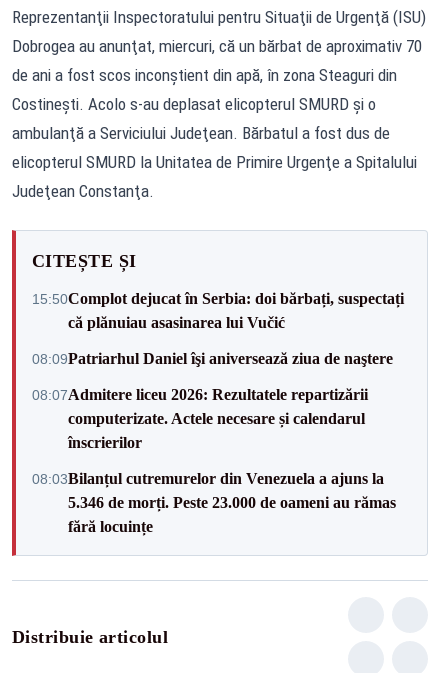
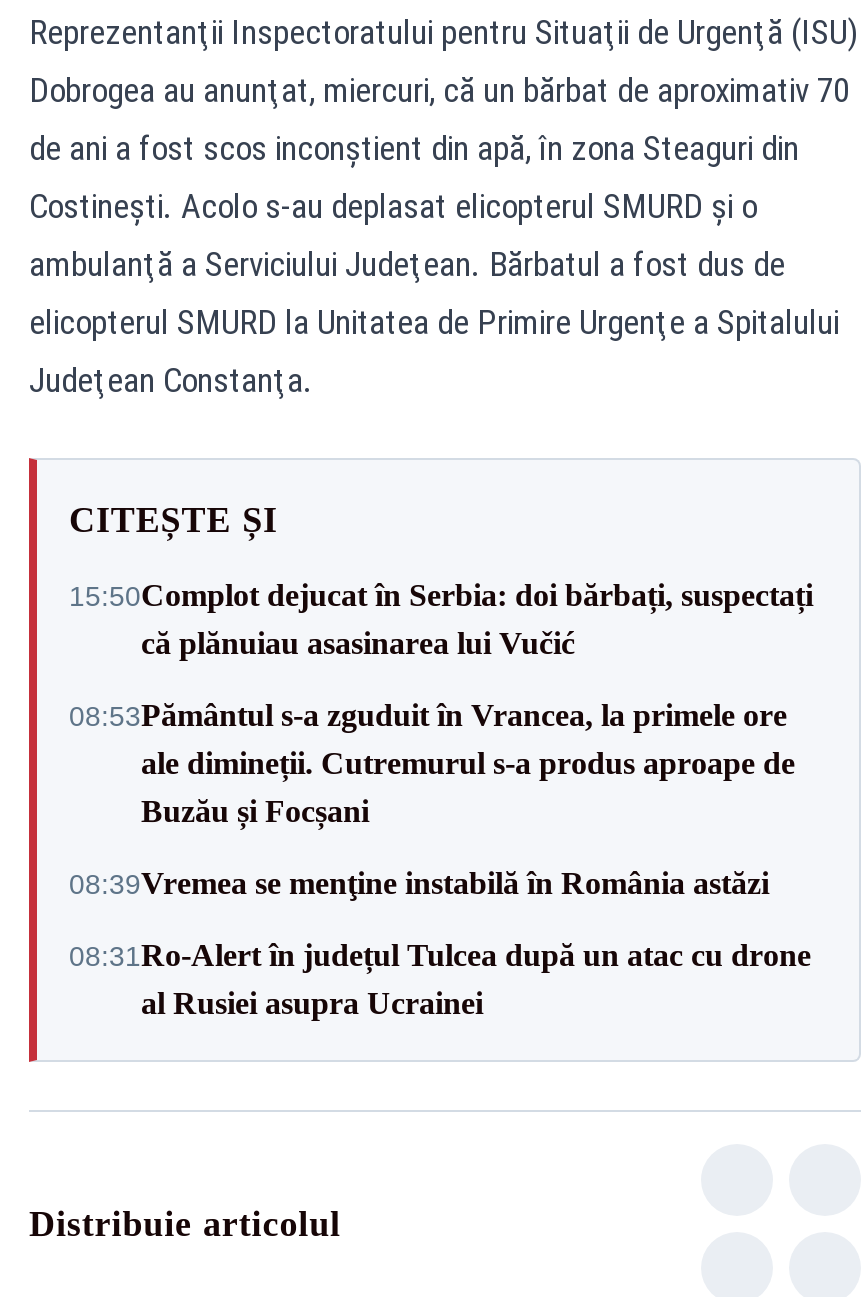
- 08:09Patriarhul Daniel îşi aniversează ziua de naştere
+ 08:53Pământul s-a zguduit în Vrancea, la primele ore
+ ale dimineții. Cutremurul s-a produs aproape de
+ Buzău și Focșani

- 08:07Admitere liceu 2026: Rezultatele repartizării
- computerizate. Actele necesare și calendarul
- înscrierilor
+ 08:39Vremea se menţine instabilă în România astăzi

- 08:03Bilanțul cutremurelor din Venezuela a ajuns la
- 5.346 de morți. Peste 23.000 de oameni au rămas
- fără locuințe
+ 08:31Ro-Alert în județul Tulcea după un atac cu drone
+ al Rusiei asupra Ucrainei
